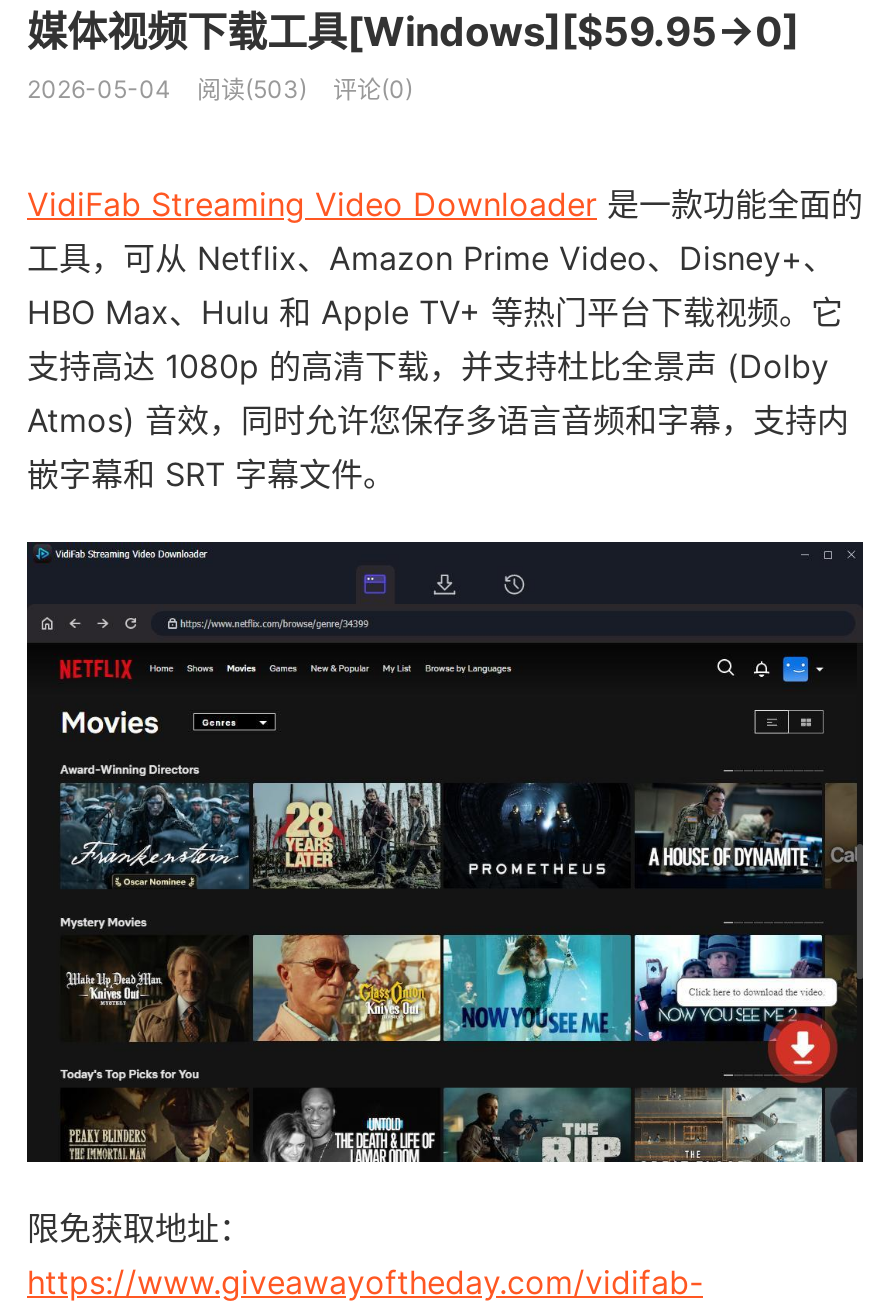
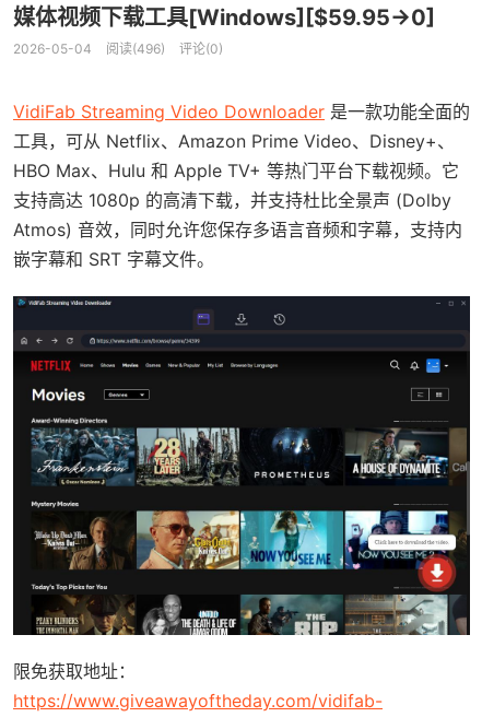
- 2026-05-04 阅读(503) 评论(0)
+ 2026-05-04 阅读(496) 评论(0)
